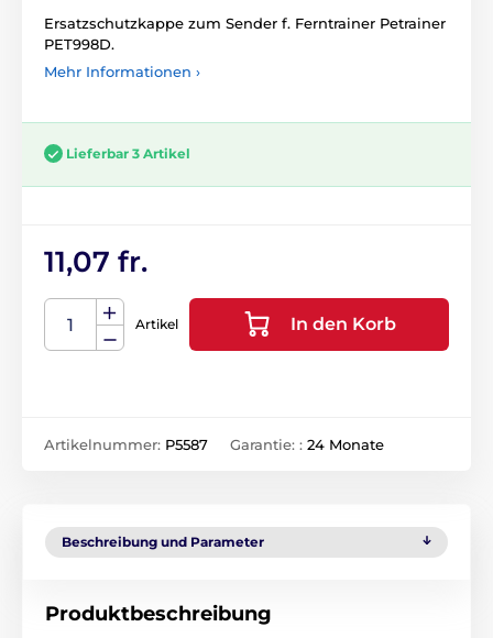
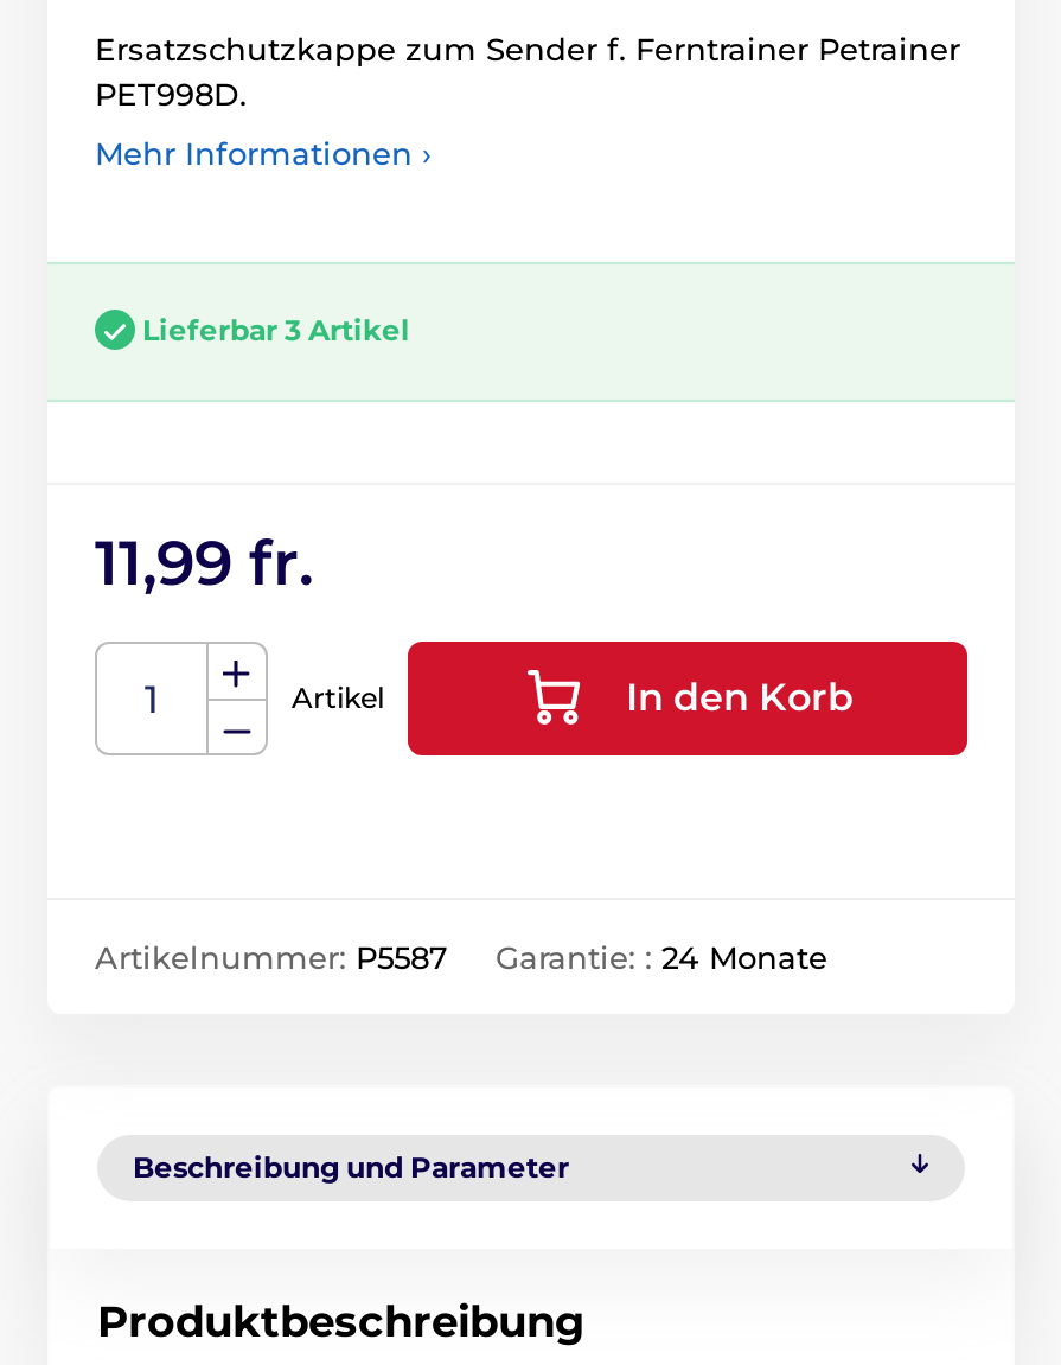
- 11,07 fr.
+ 11,99 fr.
